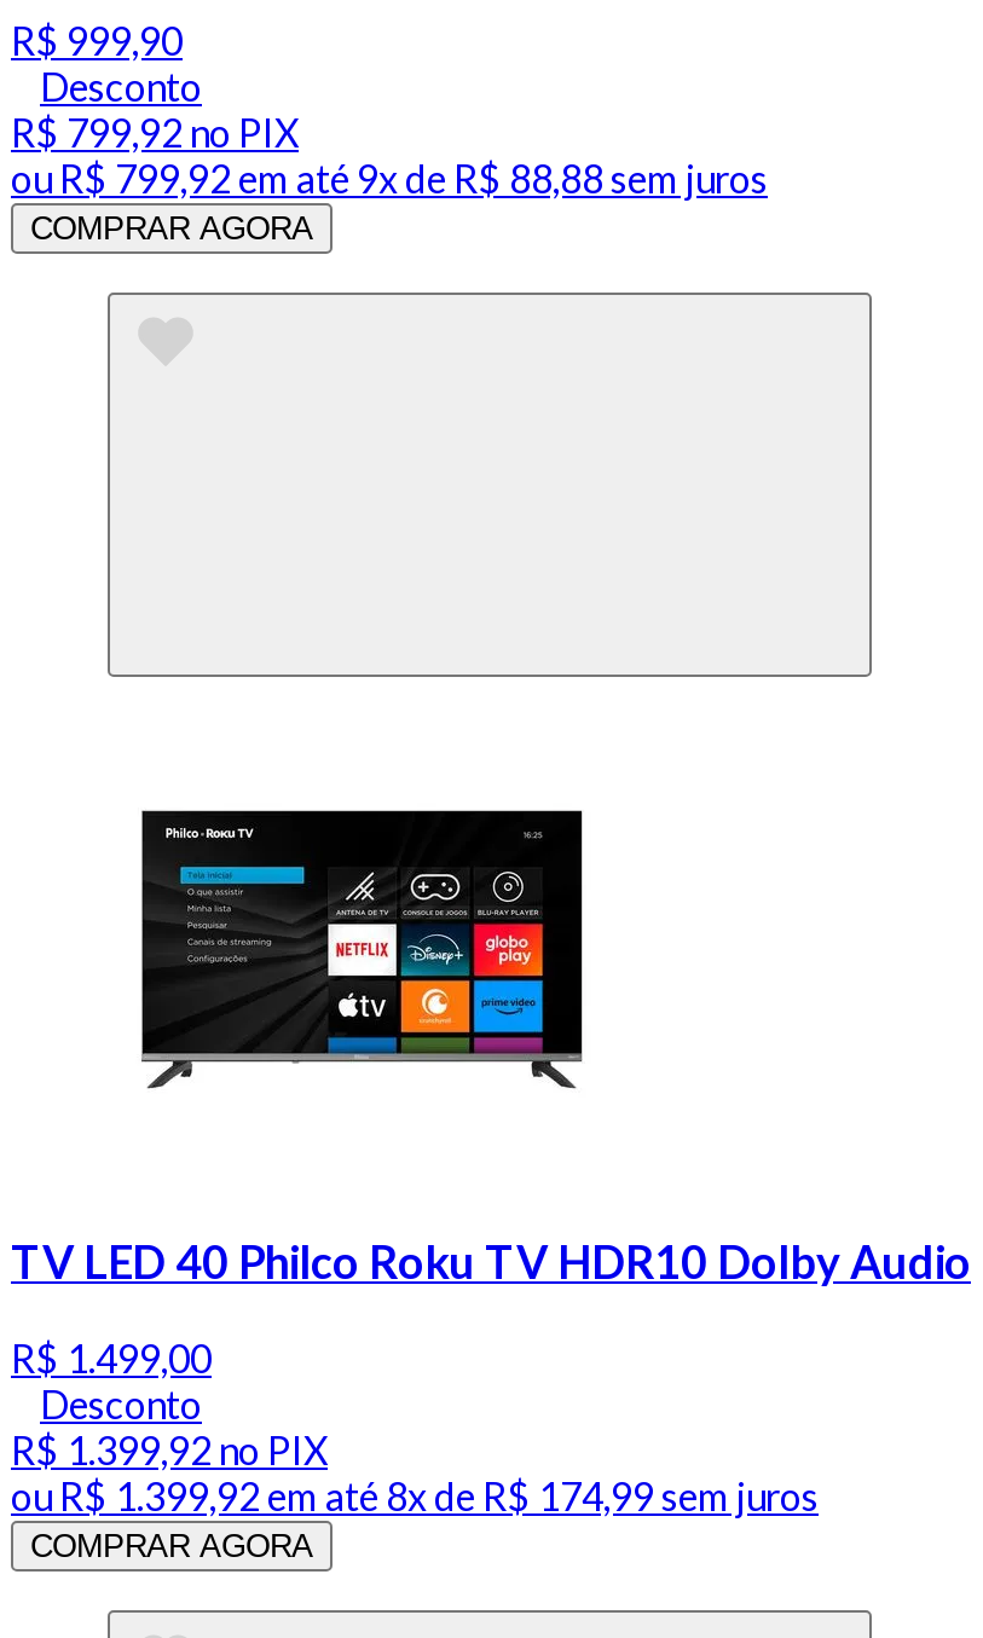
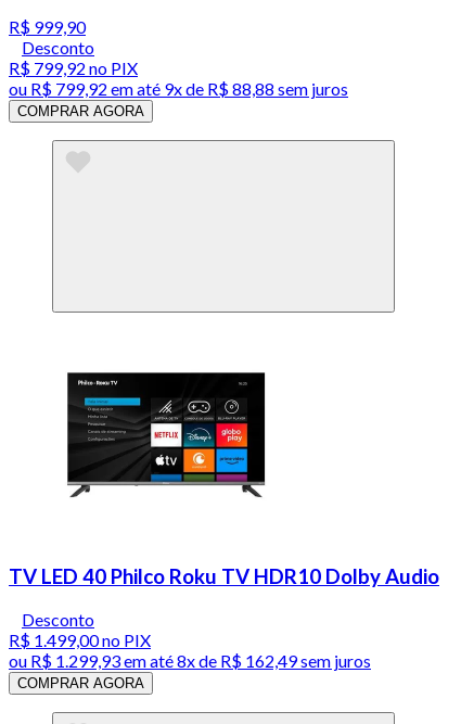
- R$ 1.499,00

- R$ 1.399,92 no PIX
+ R$ 1.499,00 no PIX

- ou R$ 1.399,92 em até 8x de R$ 174,99 sem juros
+ ou R$ 1.299,93 em até 8x de R$ 162,49 sem juros
